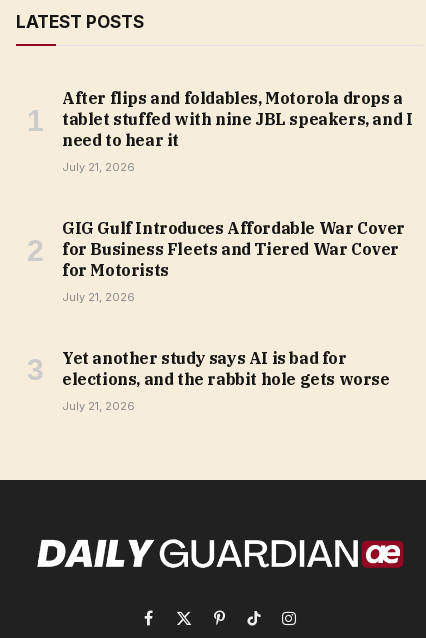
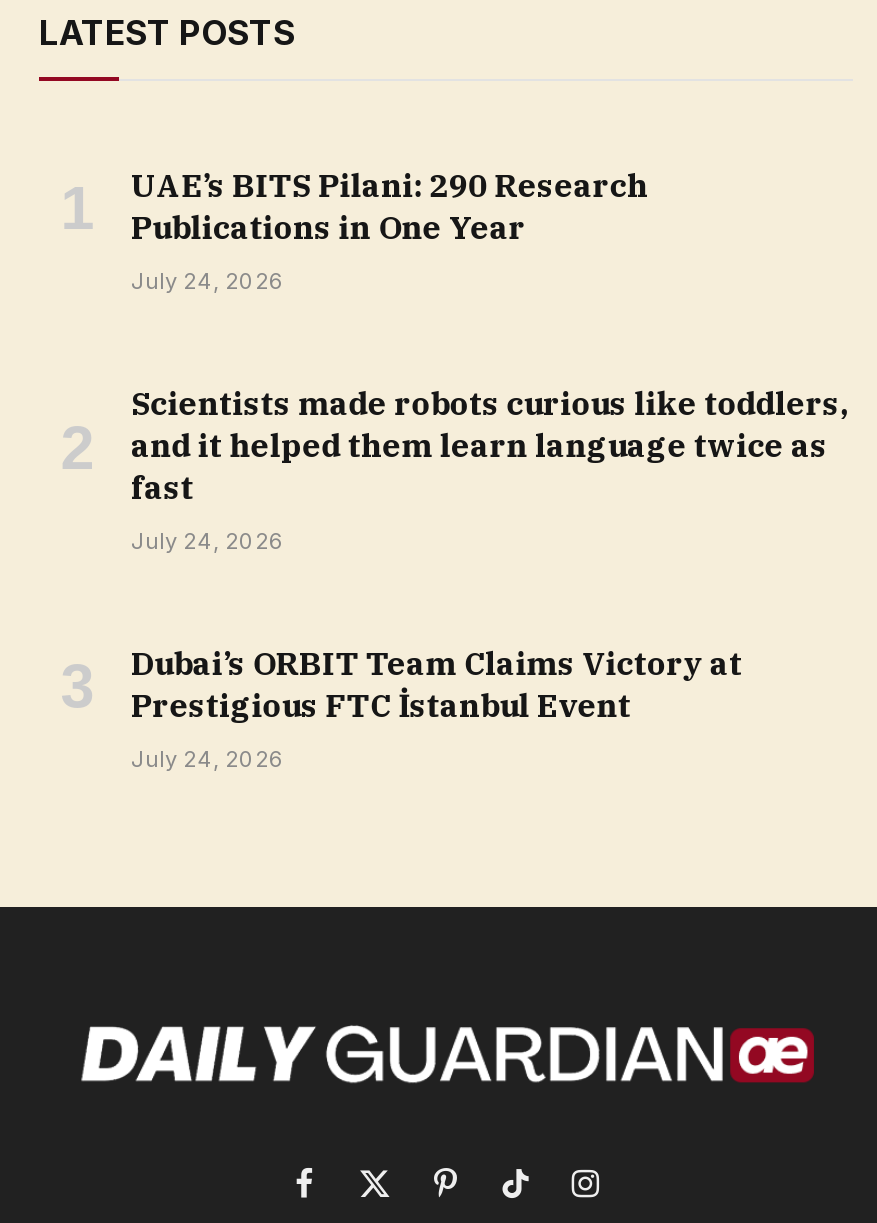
- After flips and foldables, Motorola drops a
- tablet stuffed with nine JBL speakers, and I
- need to hear it
+ UAE’s BITS Pilani: 290 Research
+ Publications in One Year

- July 21, 2026
+ July 24, 2026

- GIG Gulf Introduces Affordable War Cover
- for Business Fleets and Tiered War Cover
- for Motorists
+ Scientists made robots curious like toddlers,
+ and it helped them learn language twice as
+ fast

- July 21, 2026
+ July 24, 2026

- Yet another study says AI is bad for
- elections, and the rabbit hole gets worse
+ Dubai’s ORBIT Team Claims Victory at
+ Prestigious FTC İstanbul Event

- July 21, 2026
+ July 24, 2026
